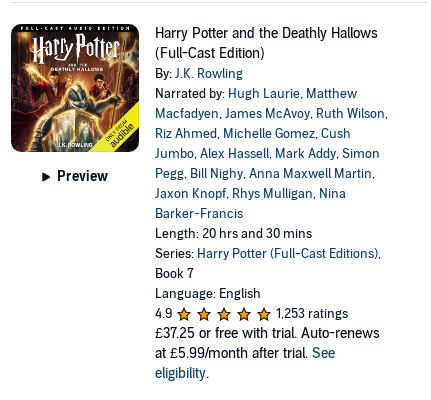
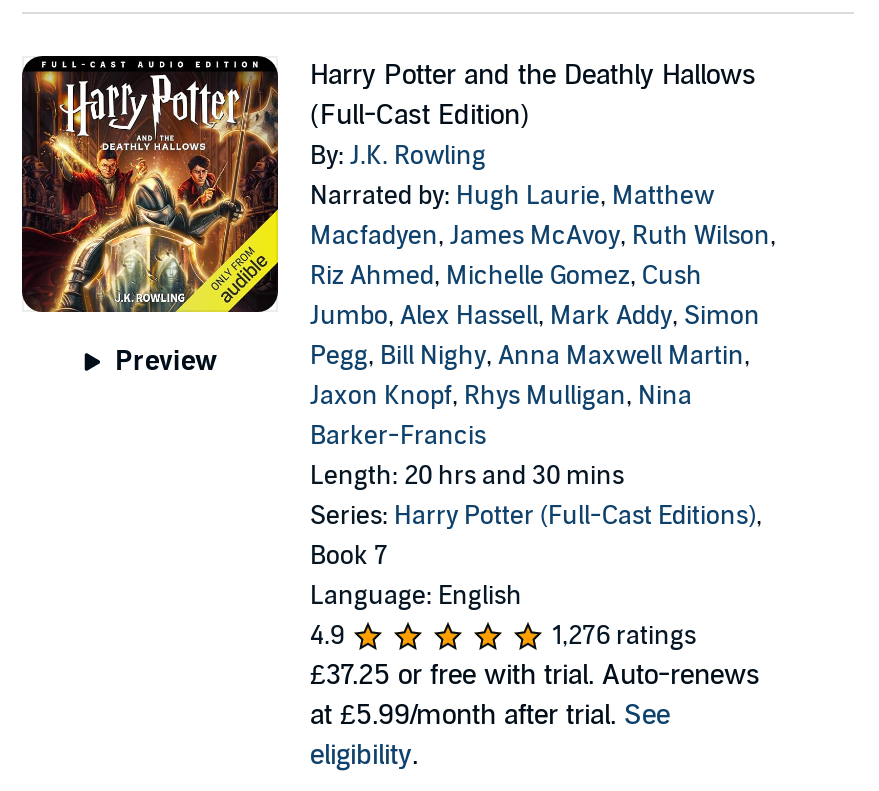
- 1,253 ratings
+ 1,276 ratings
